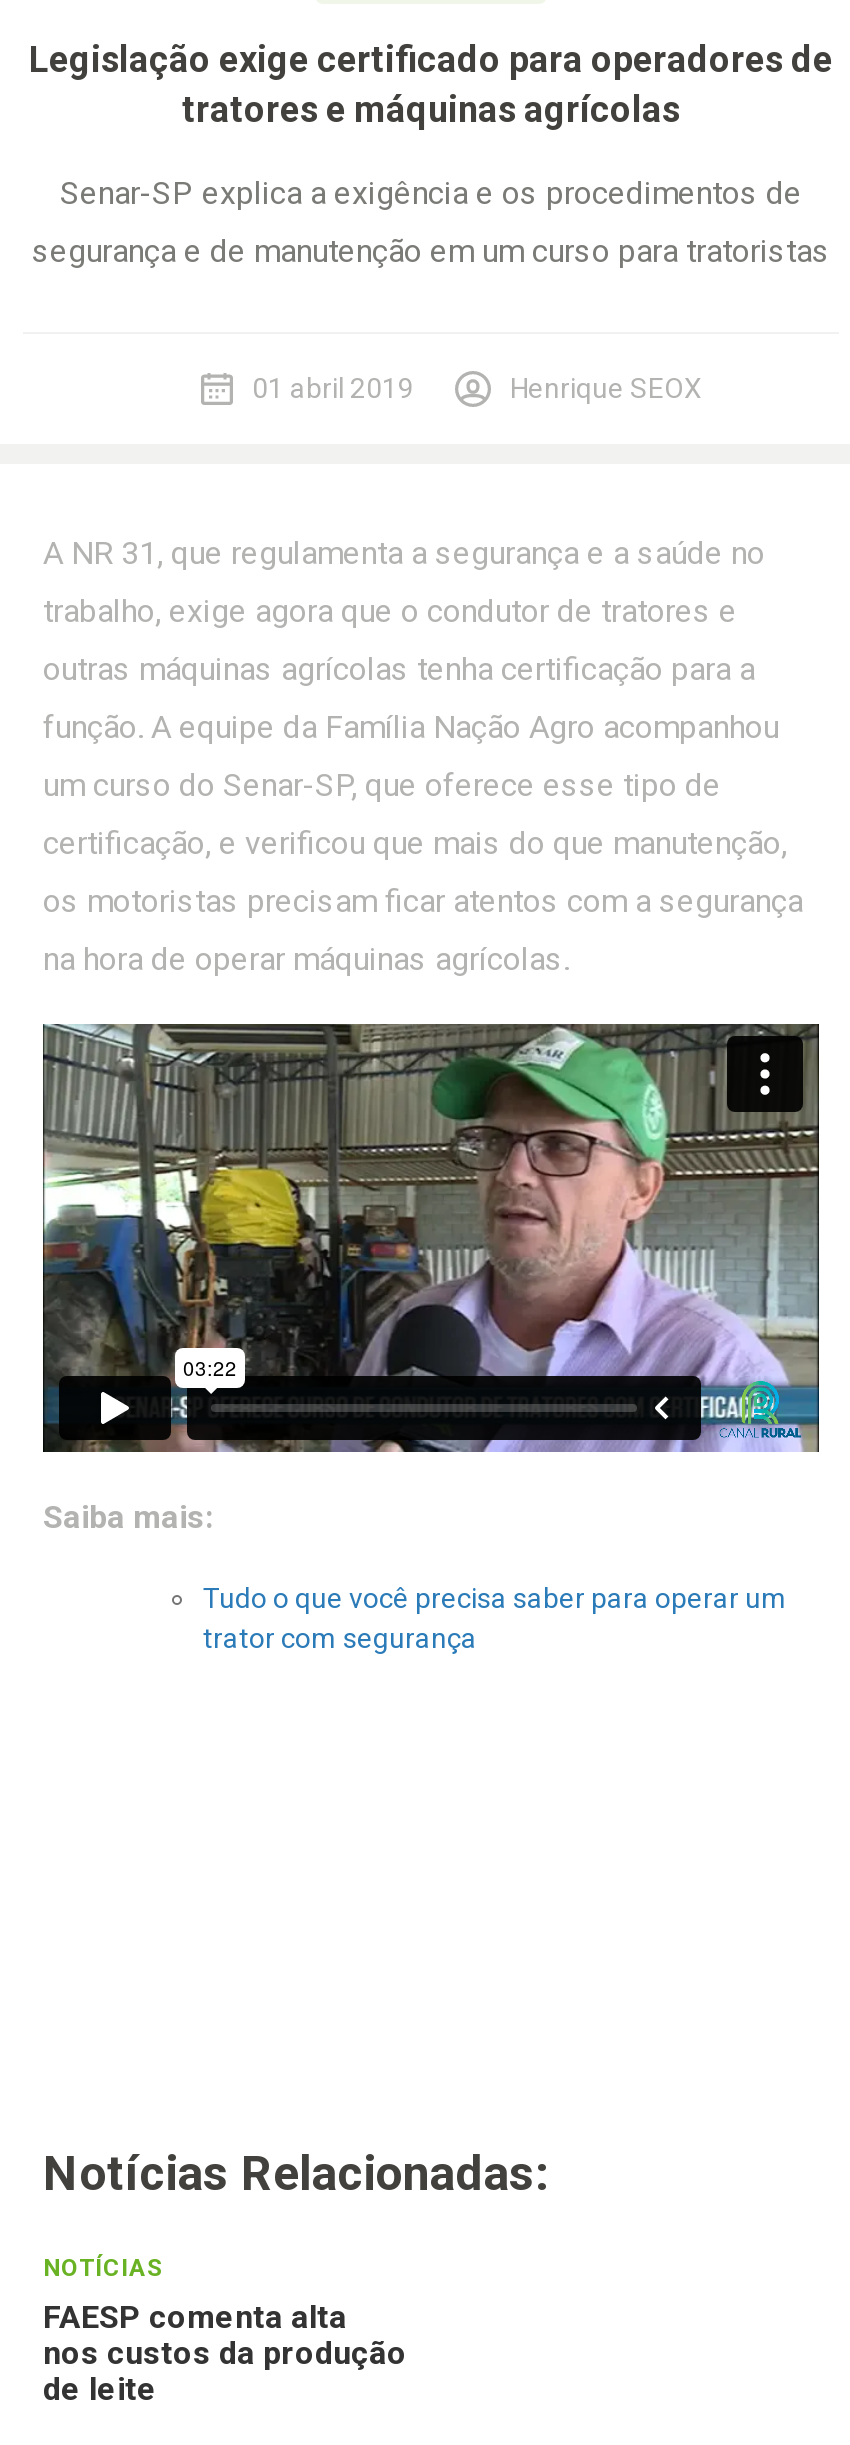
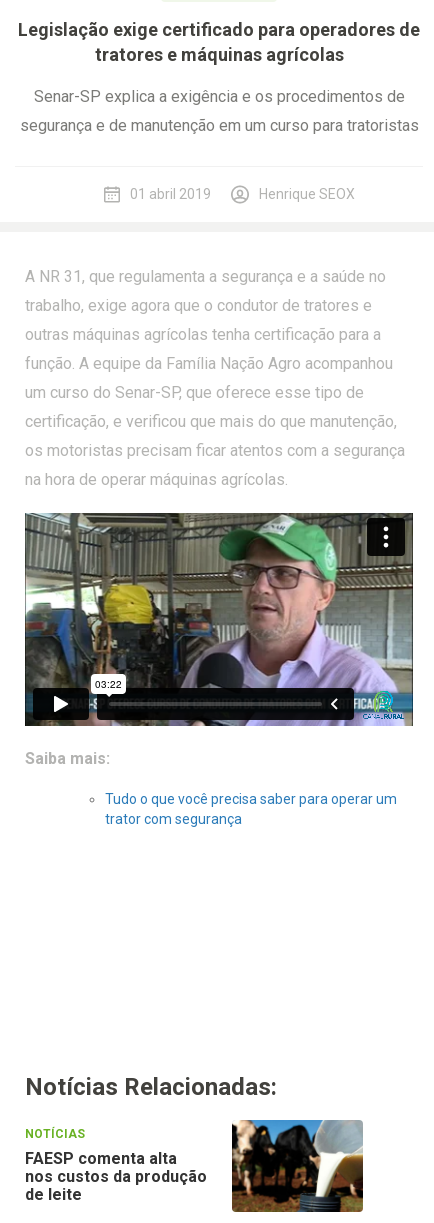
+ [image]
